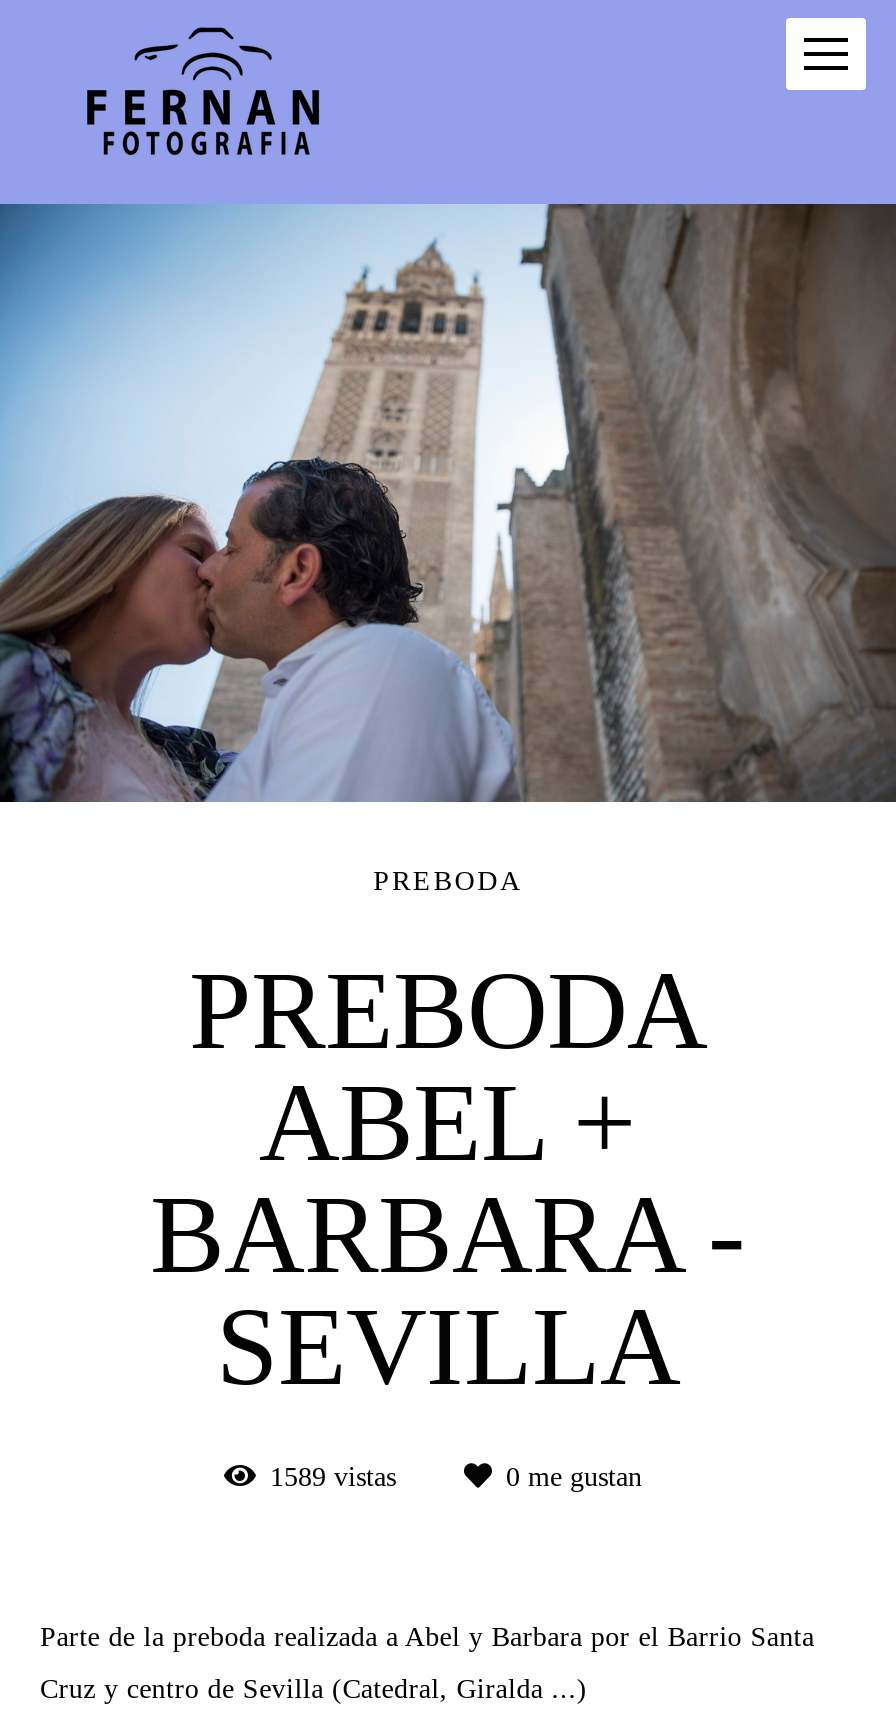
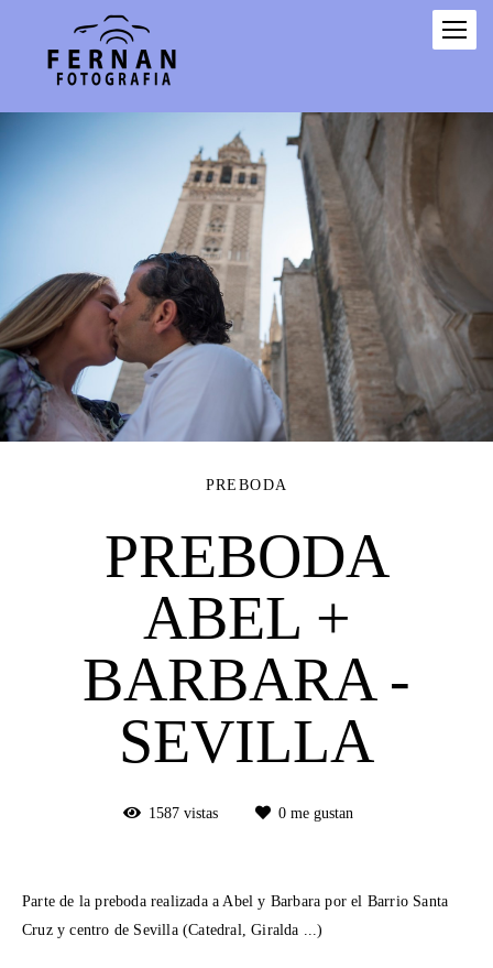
- 1589 vistas
+ 1587 vistas
